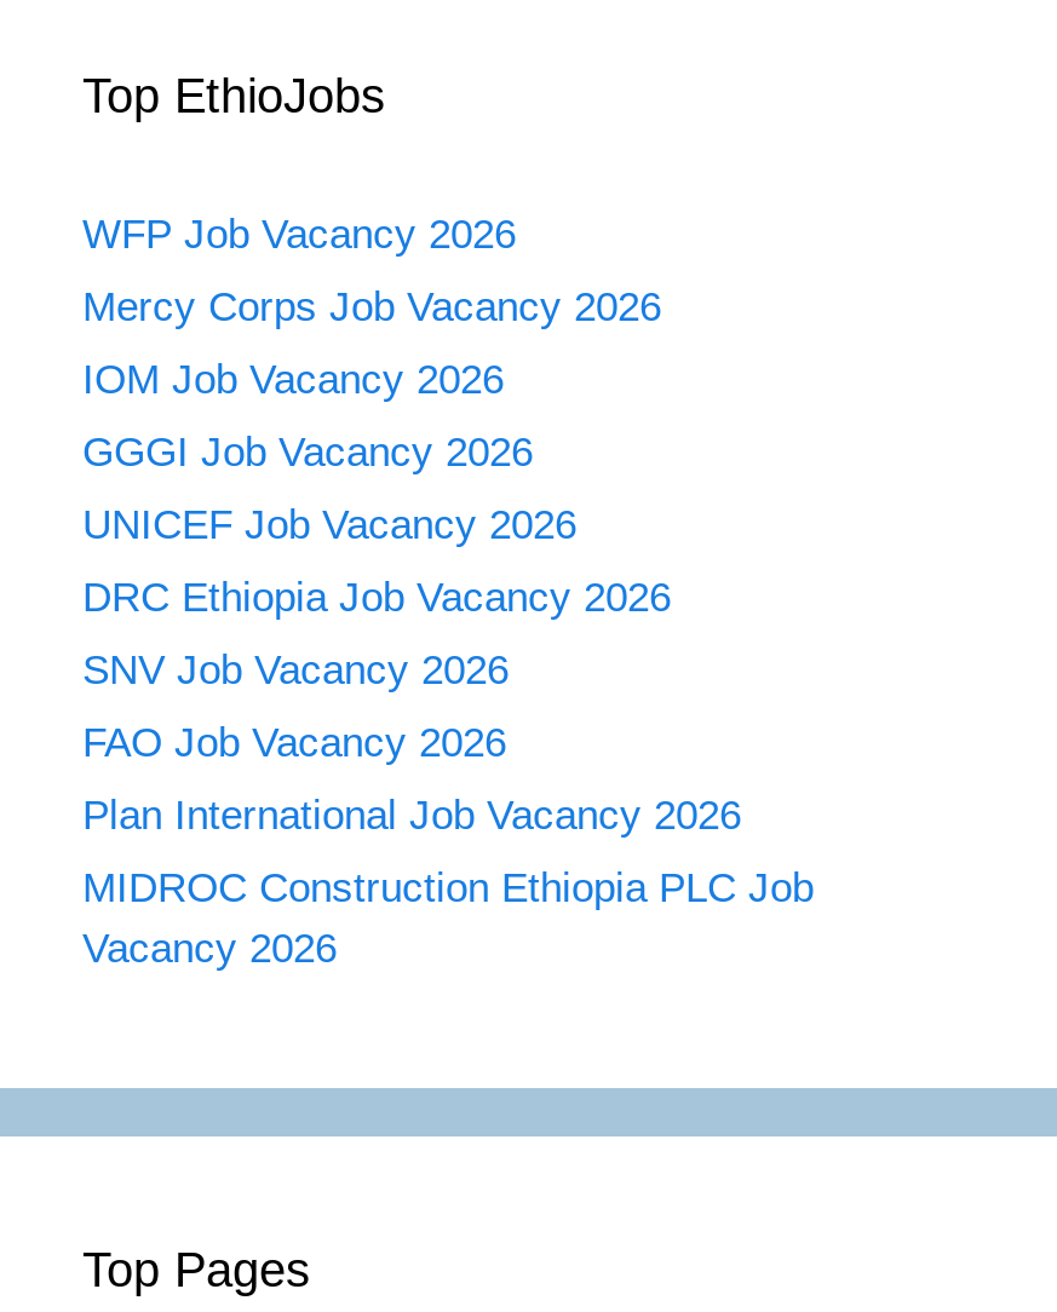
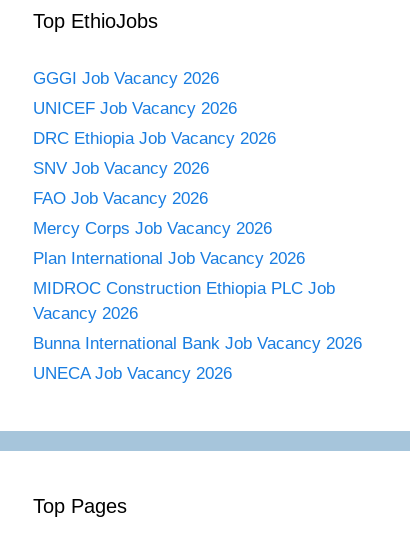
- WFP Job Vacancy 2026
- IOM Job Vacancy 2026

moved down: Mercy Corps Job Vacancy 2026

moved up: GGGI Job Vacancy 2026 | UNICEF Job Vacancy 2026 | DRC Ethiopia Job Vacancy 2026 | SNV Job Vacancy 2026 | FAO Job Vacancy 2026

moved up: Plan International Job Vacancy 2026 | MIDROC Construction Ethiopia PLC Job | Vacancy 2026

+ Bunna International Bank Job Vacancy 2026
+ UNECA Job Vacancy 2026
